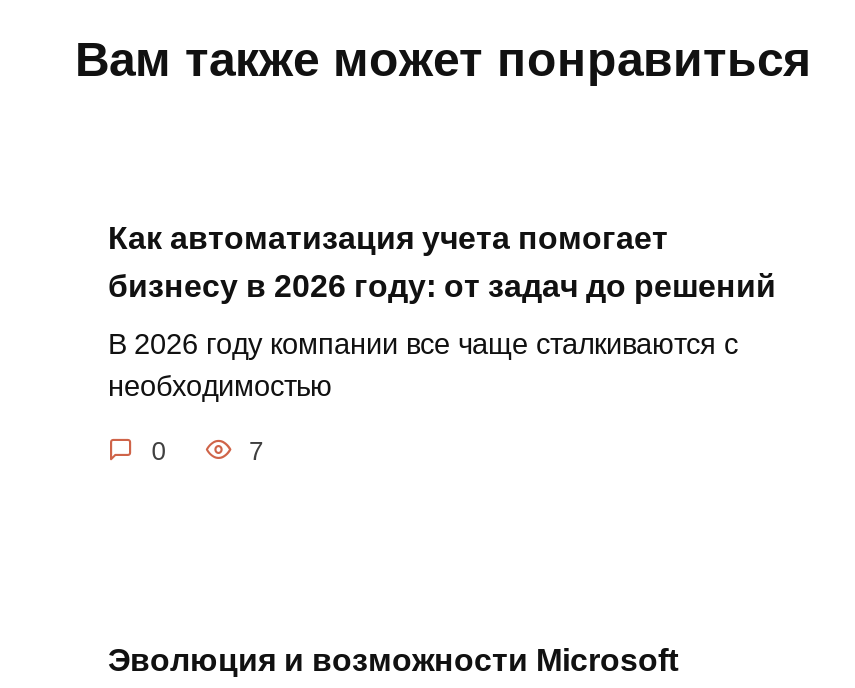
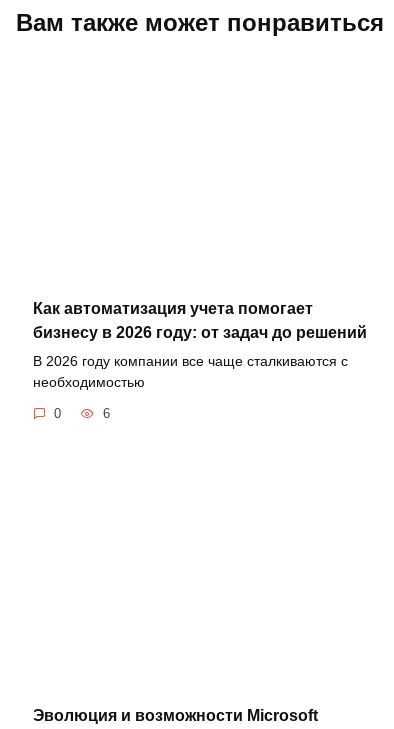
- 7
+ 6
